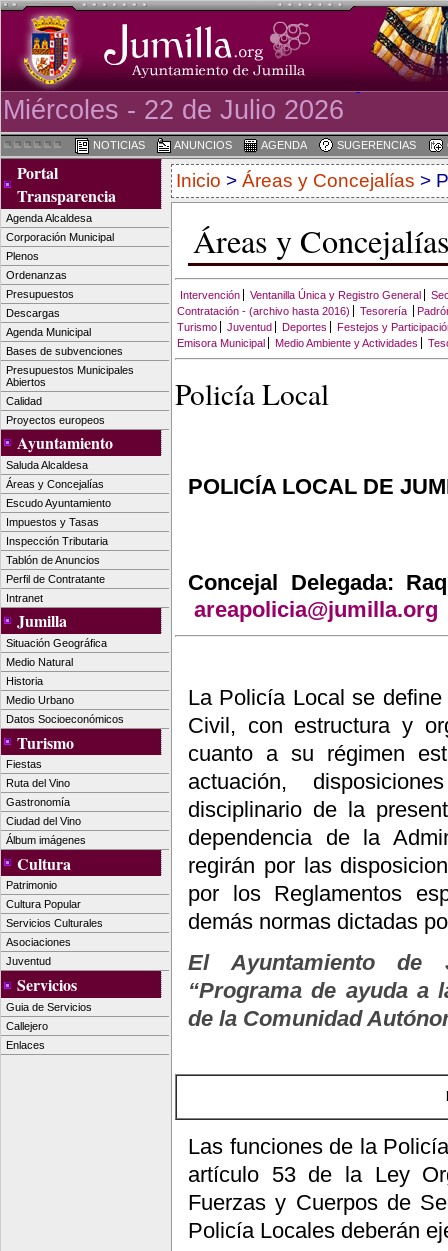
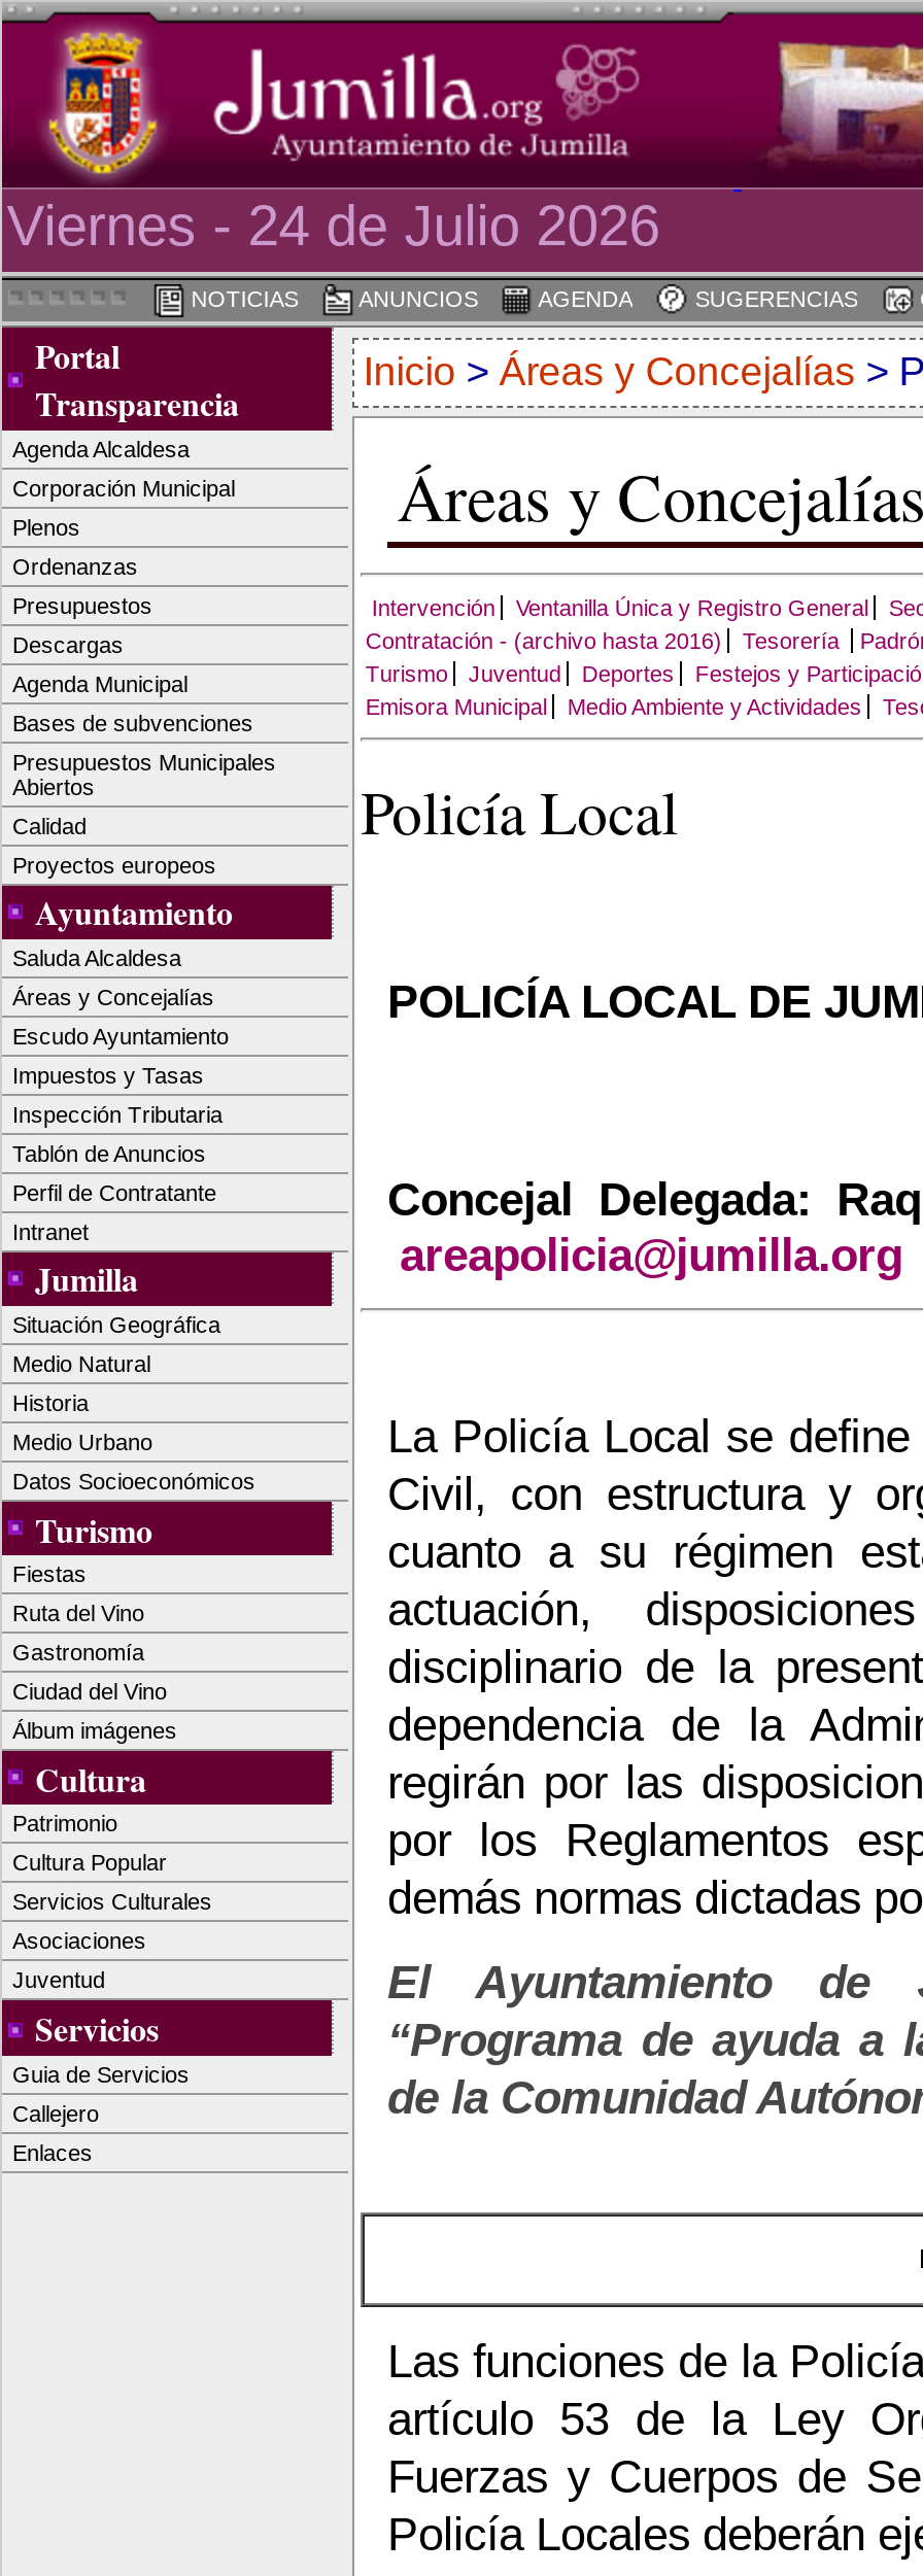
- [image]
+ [image]

- Miércoles - 22 de Julio 2026
+ Viernes - 24 de Julio 2026
